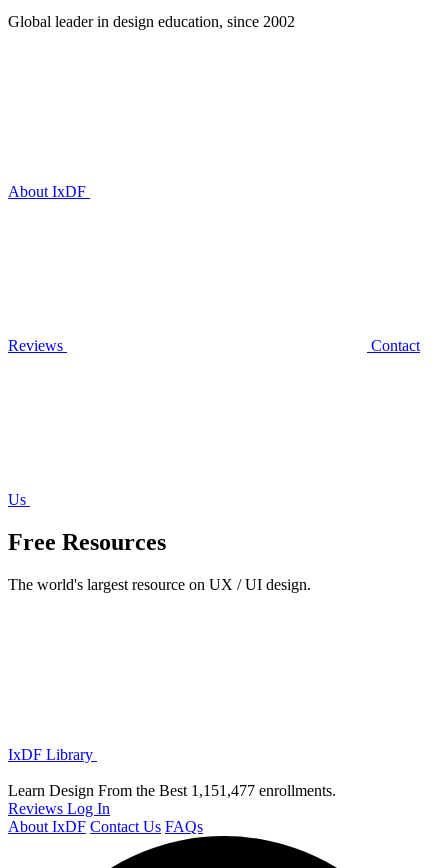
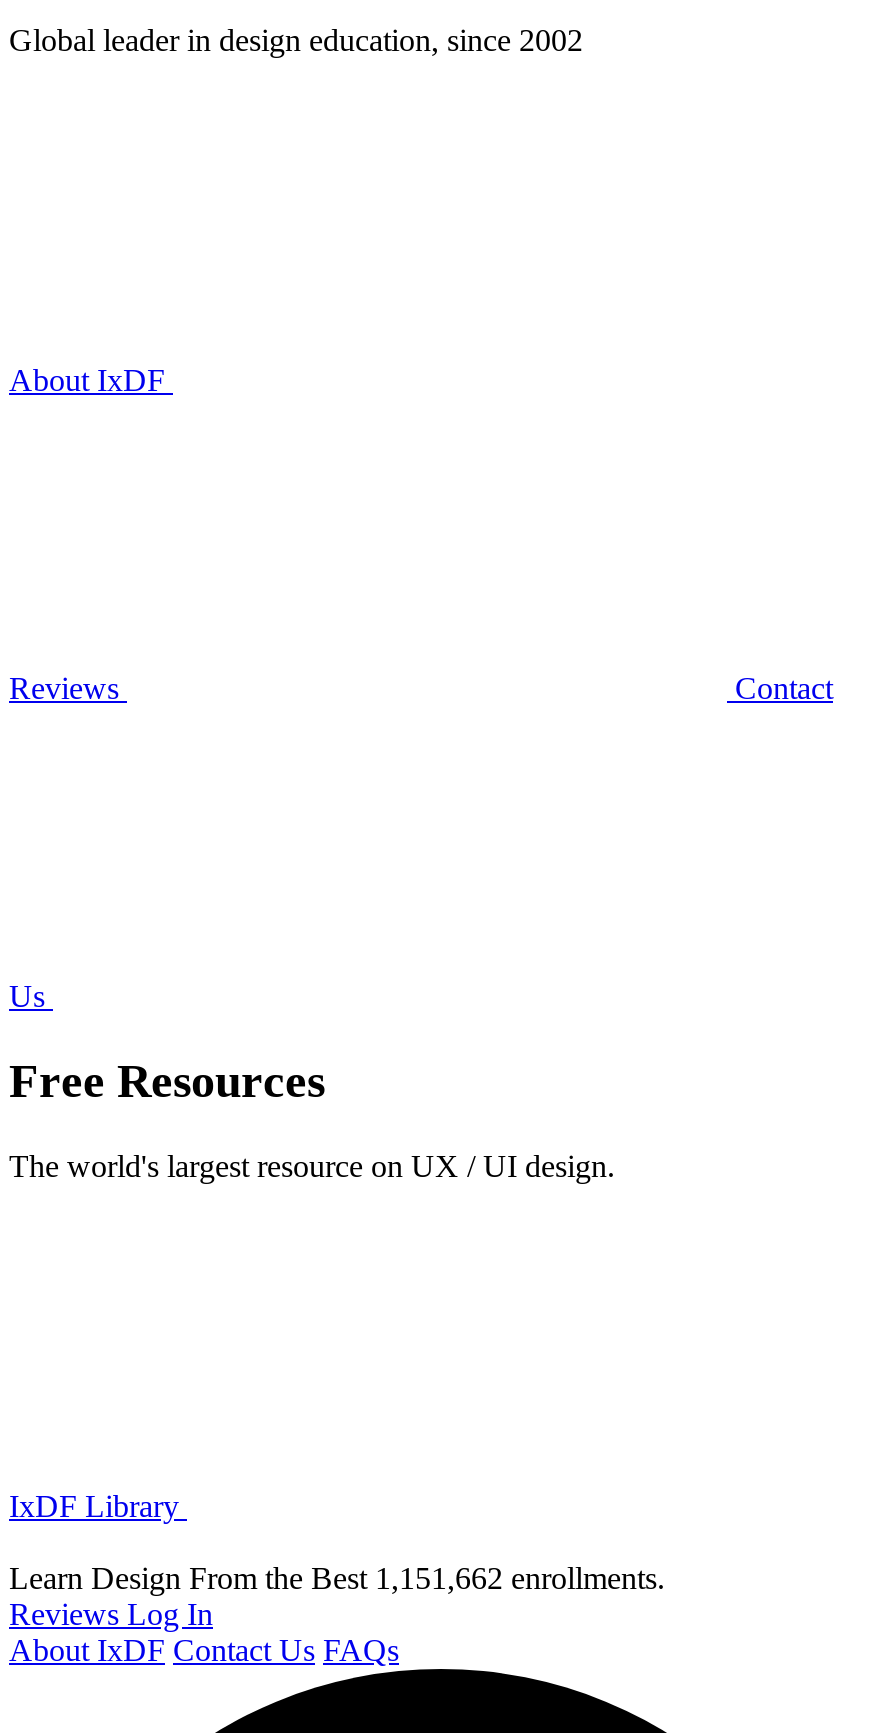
- Learn Design From the Best 1,151,477 enrollments.
+ Learn Design From the Best 1,151,662 enrollments.
